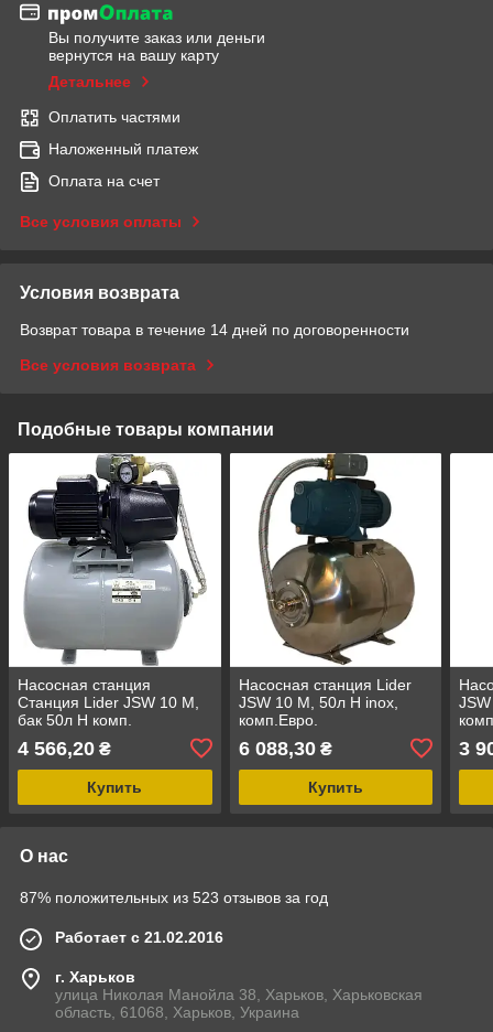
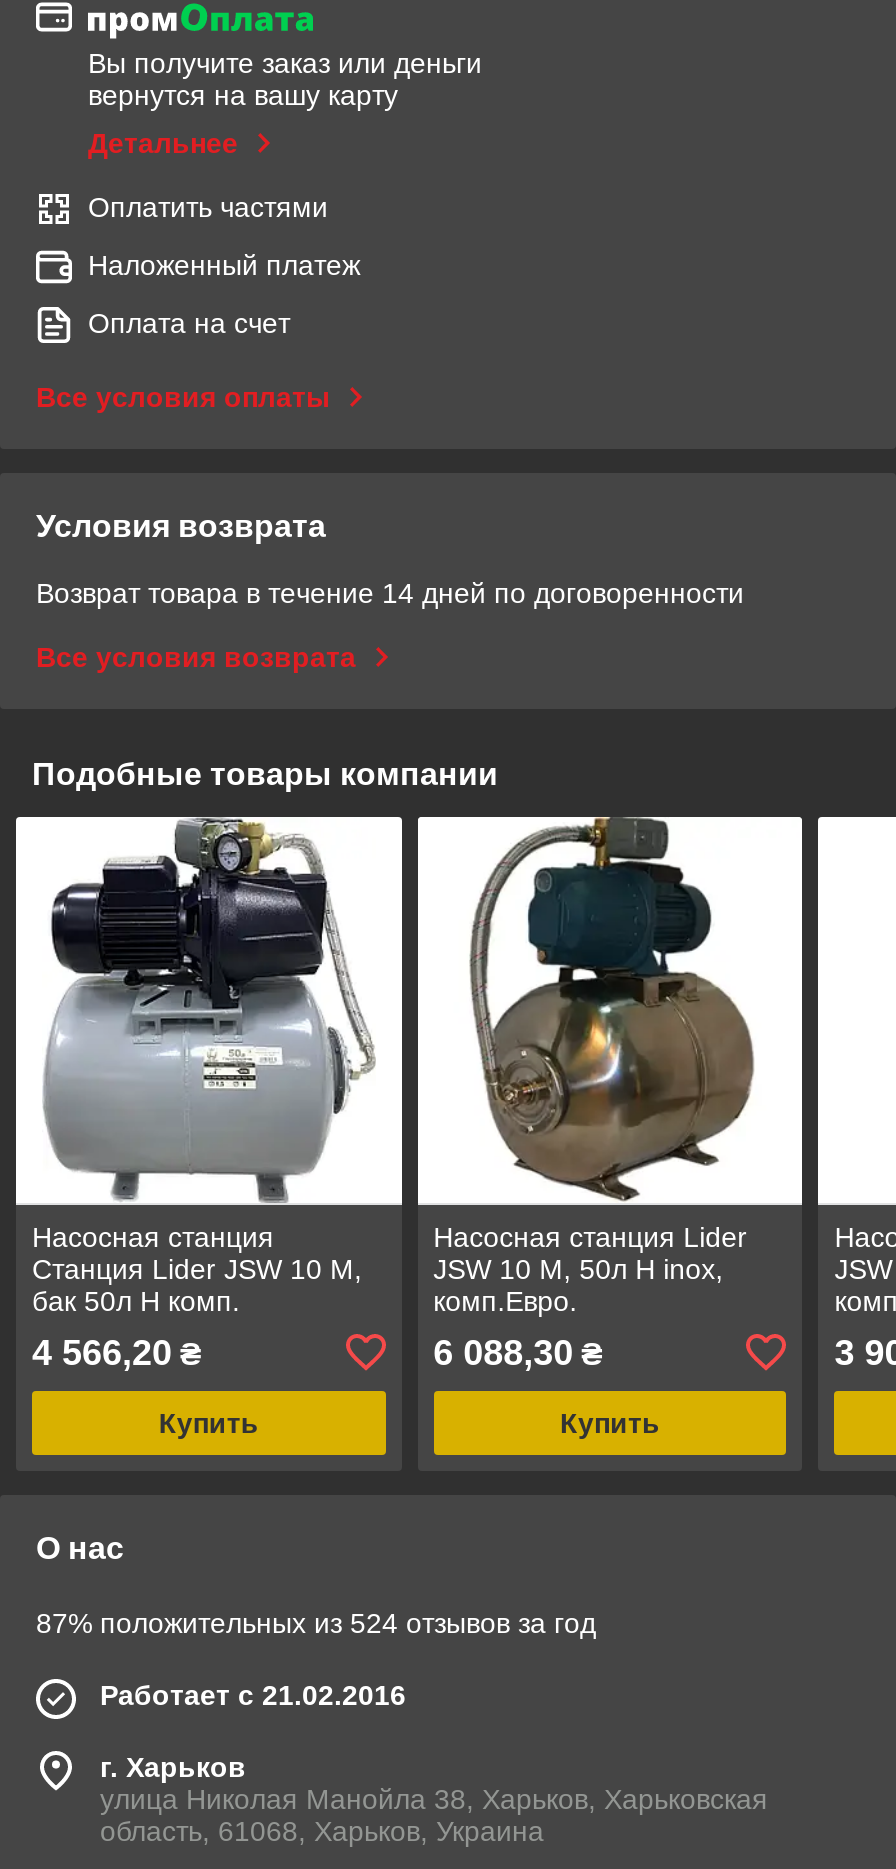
- 87% положительных из 523 отзывов за год
+ 87% положительных из 524 отзывов за год
